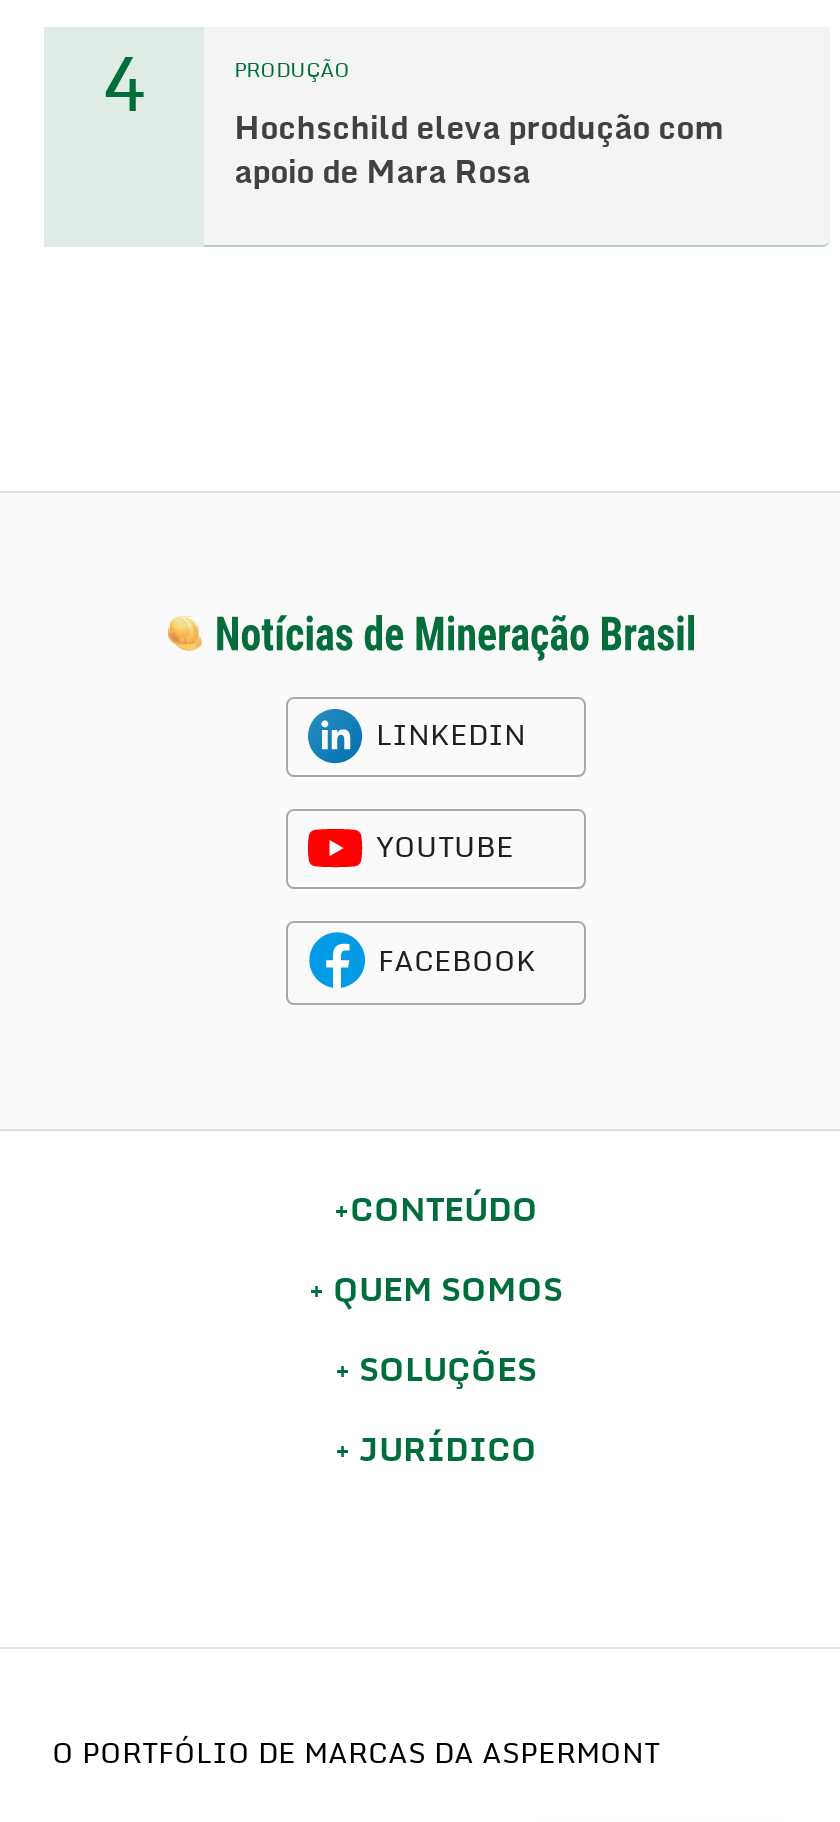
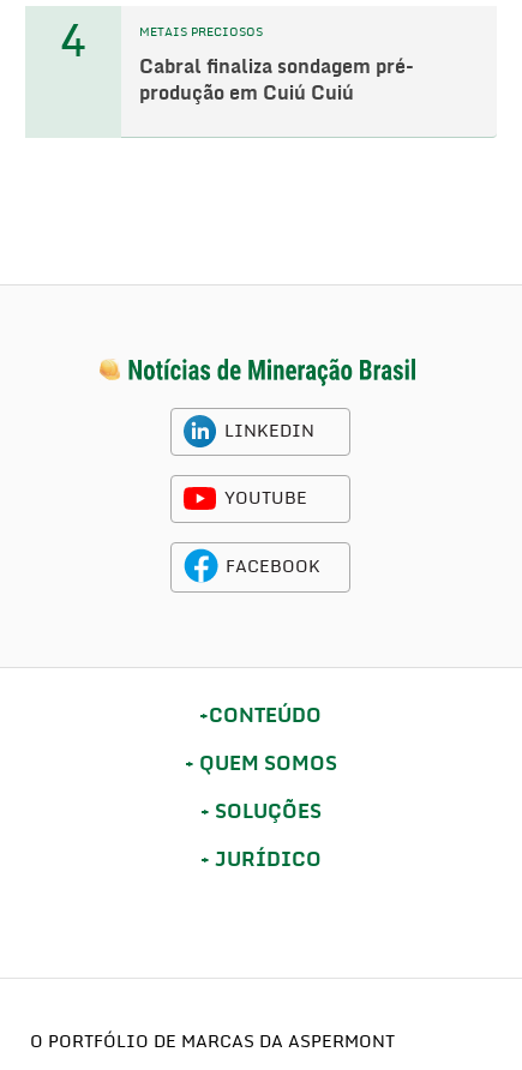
- PRODUÇÃO
+ METAIS PRECIOSOS

- Hochschild eleva produção com
- apoio de Mara Rosa
+ Cabral finaliza sondagem pré-
+ produção em Cuiú Cuiú
